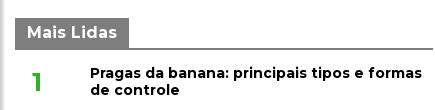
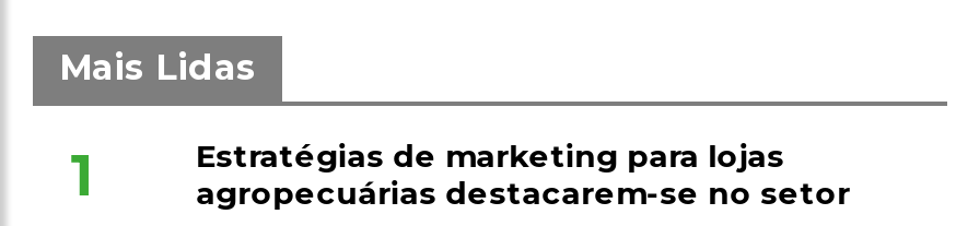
- Pragas da banana: principais tipos e formas
- de controle
+ Estratégias de marketing para lojas
+ agropecuárias destacarem-se no setor
